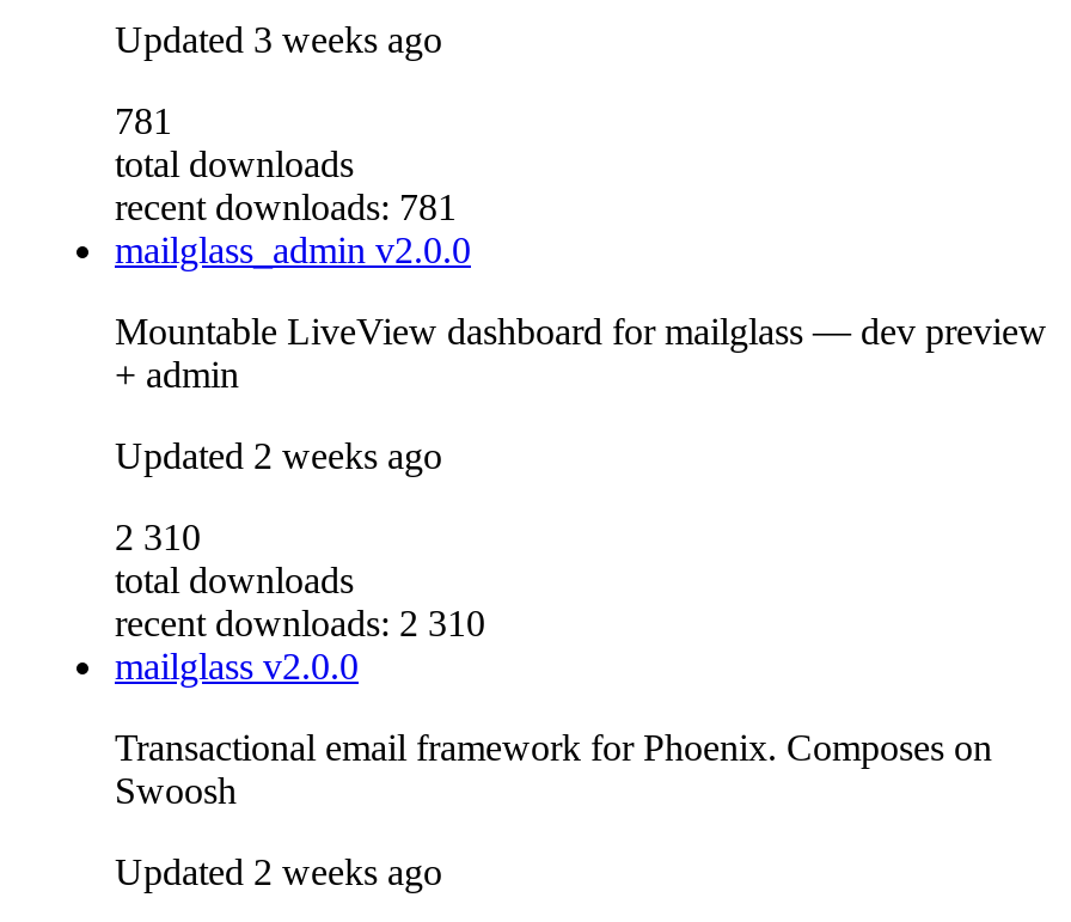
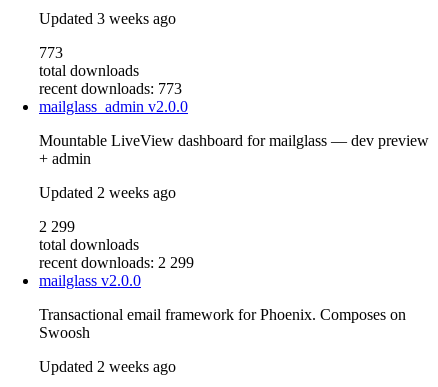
- 781
+ 773

- recent downloads: 781
+ recent downloads: 773

- 2 310
+ 2 299

- recent downloads: 2 310
+ recent downloads: 2 299
